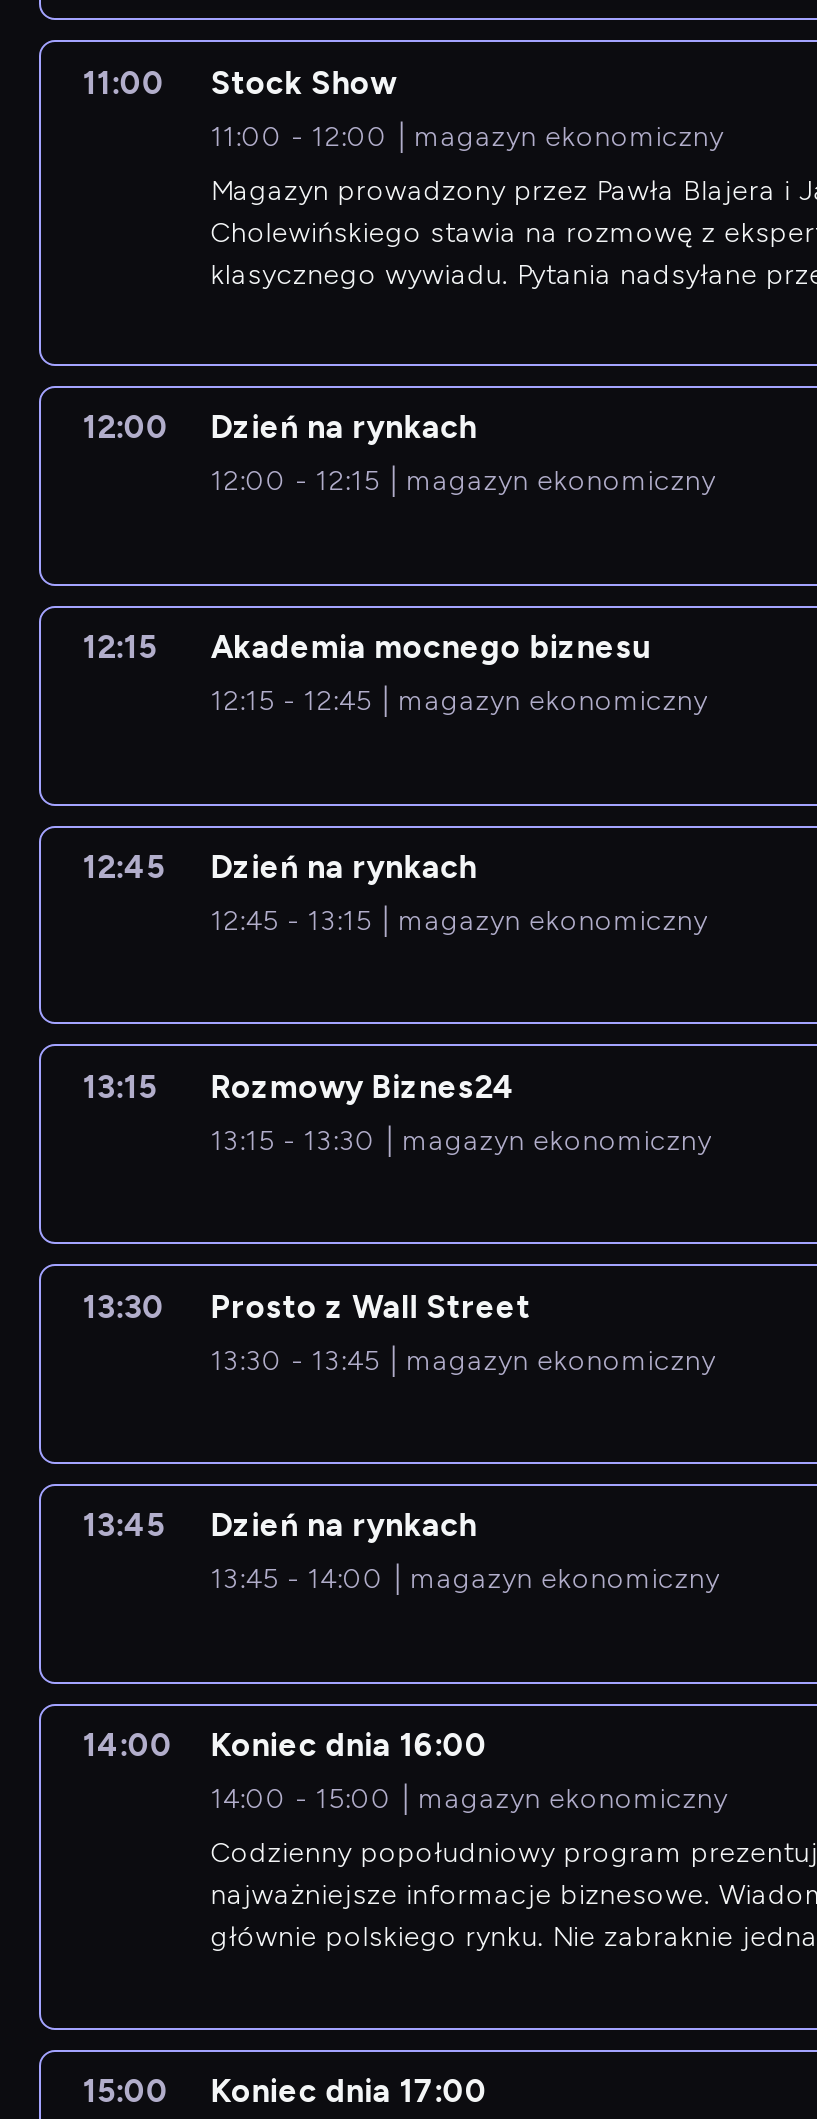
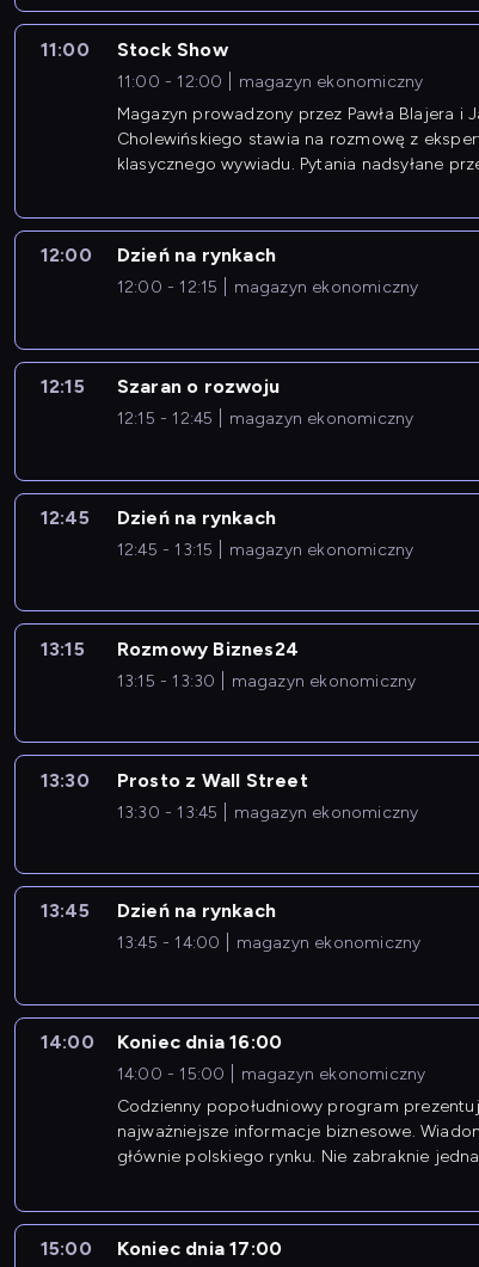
- Akademia mocnego biznesu
+ Szaran o rozwoju
